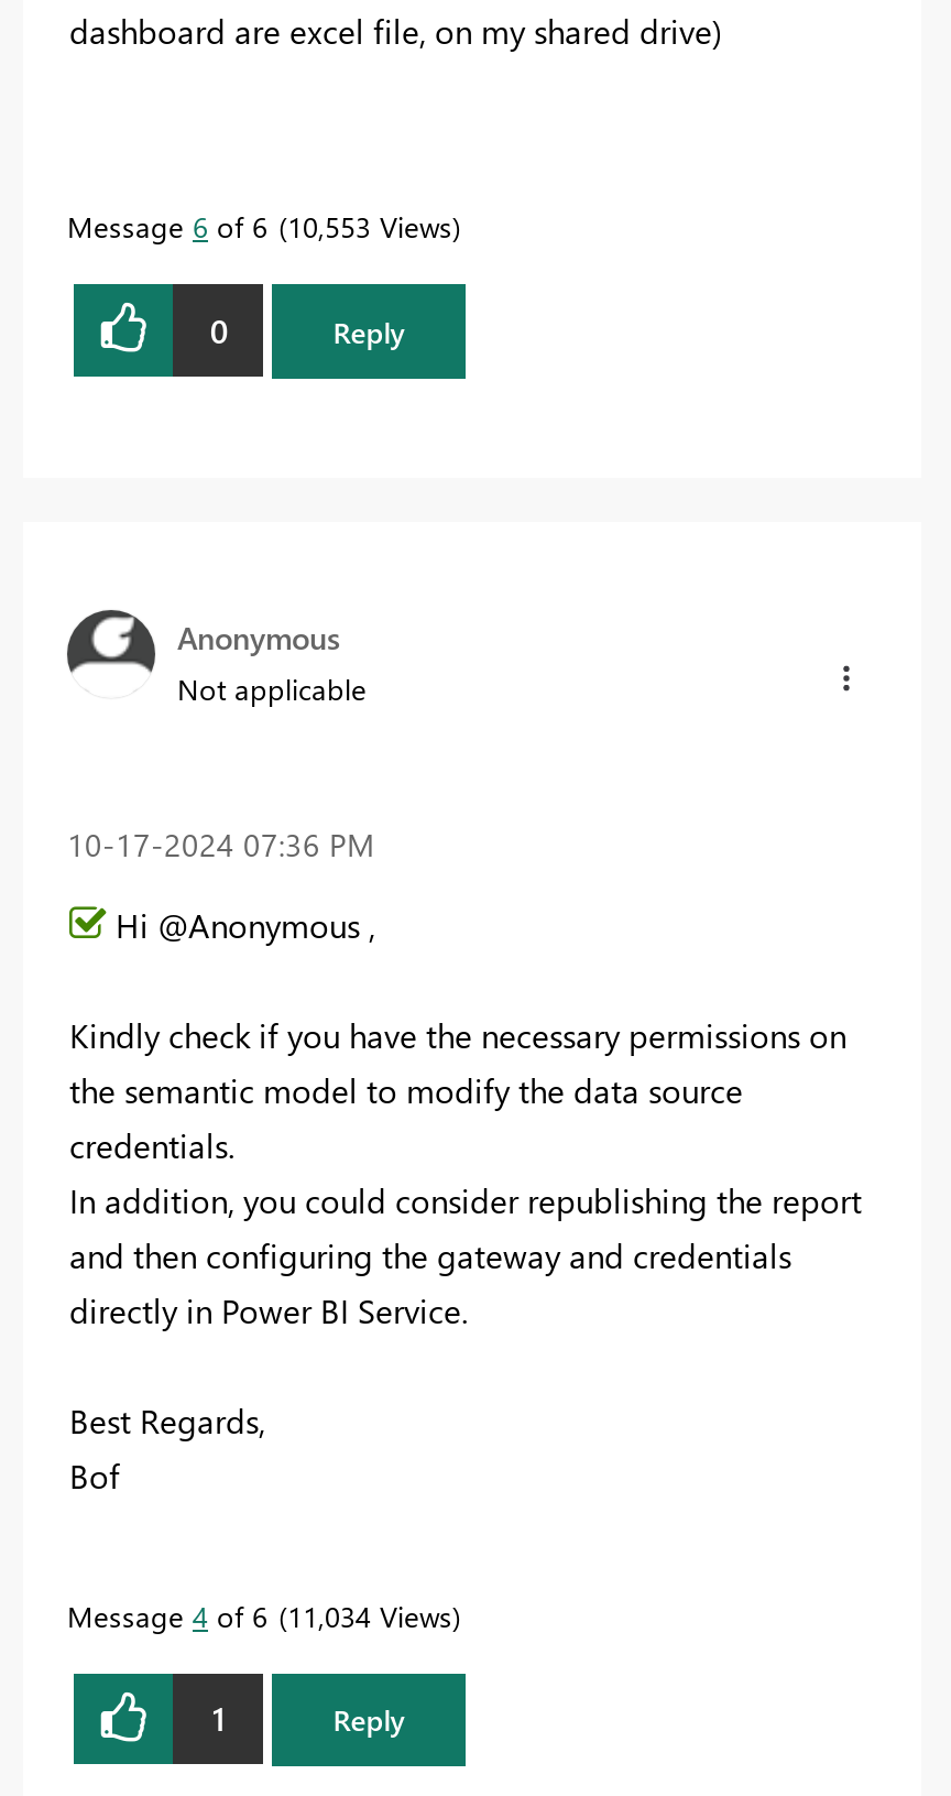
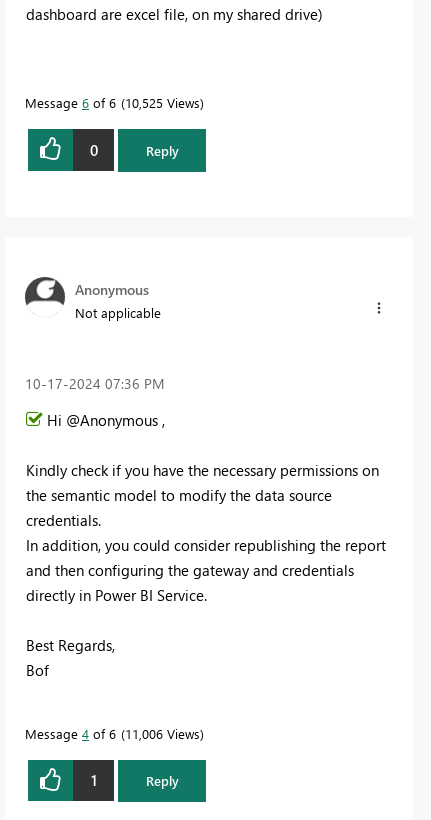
- Message 6 of 6 10,553 Views
+ Message 6 of 6 10,525 Views

- Message 4 of 6 11,034 Views
+ Message 4 of 6 11,006 Views
